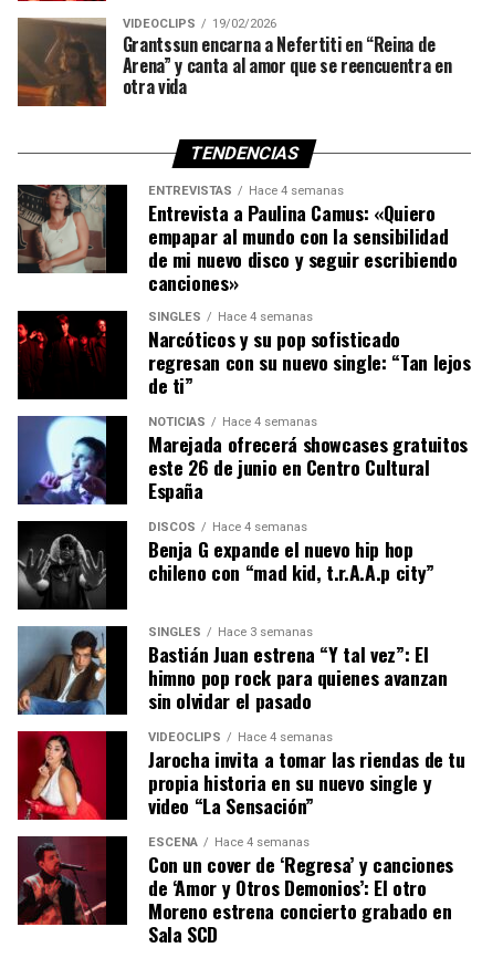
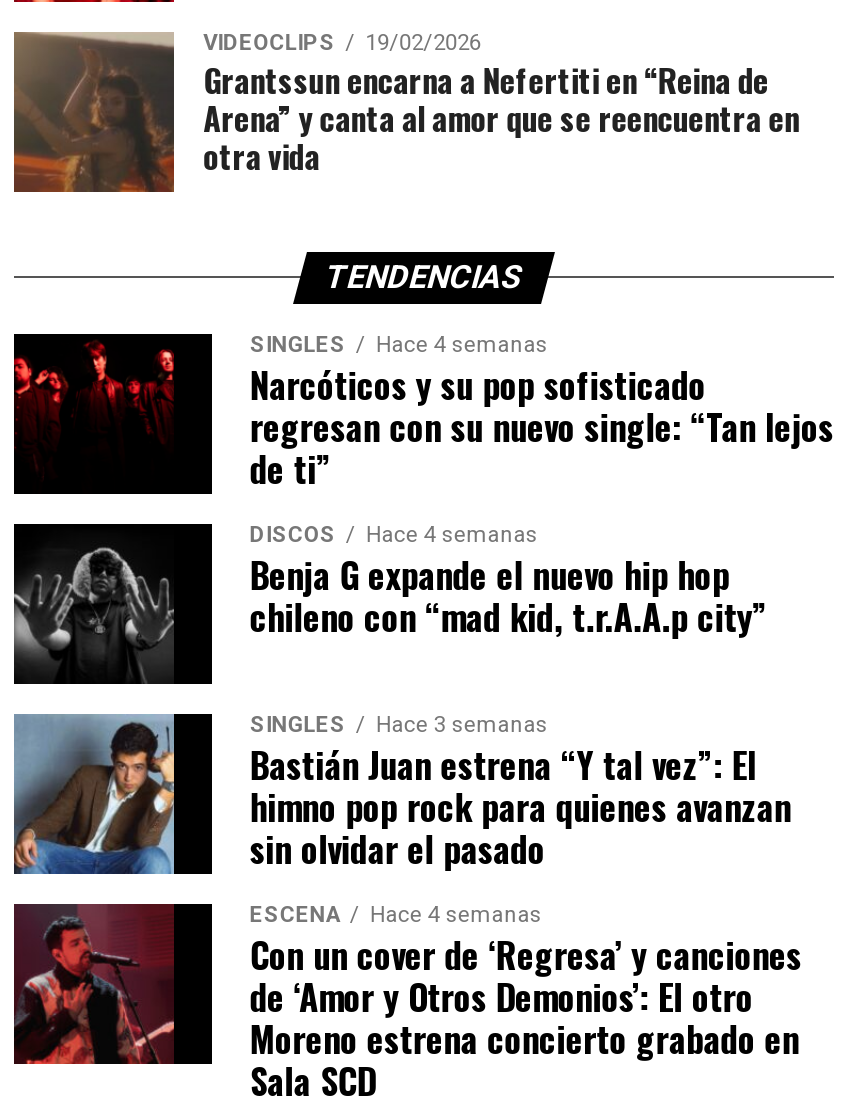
- [image]
- ENTREVISTAS
- Hace 4 semanas
- Entrevista a Paulina Camus: «Quiero
- empapar al mundo con la sensibilidad
- de mi nuevo disco y seguir escribiendo
- canciones»

- [image]
- NOTICIAS
- Hace 4 semanas
- Marejada ofrecerá showcases gratuitos
- este 26 de junio en Centro Cultural
- España

- [image]
- VIDEOCLIPS
- Hace 4 semanas
- Jarocha invita a tomar las riendas de tu
- propia historia en su nuevo single y
- video “La Sensación”
